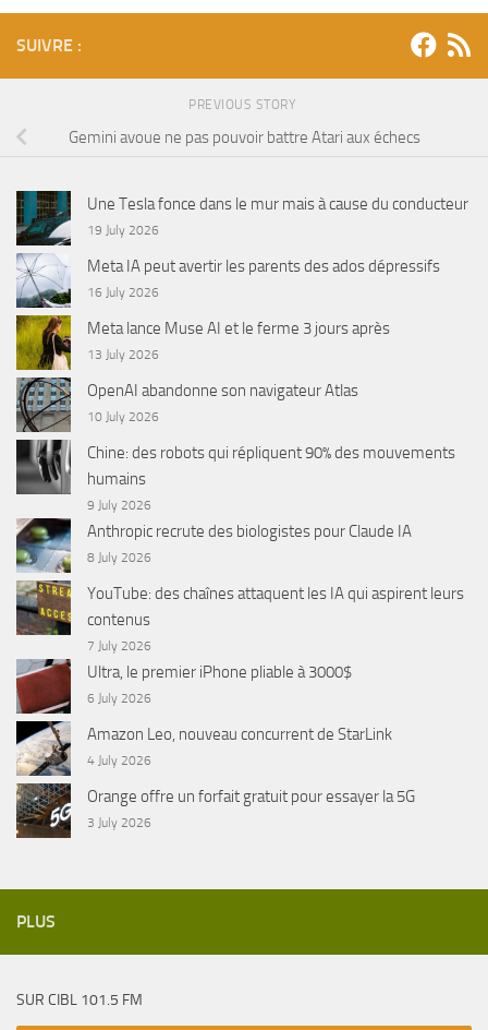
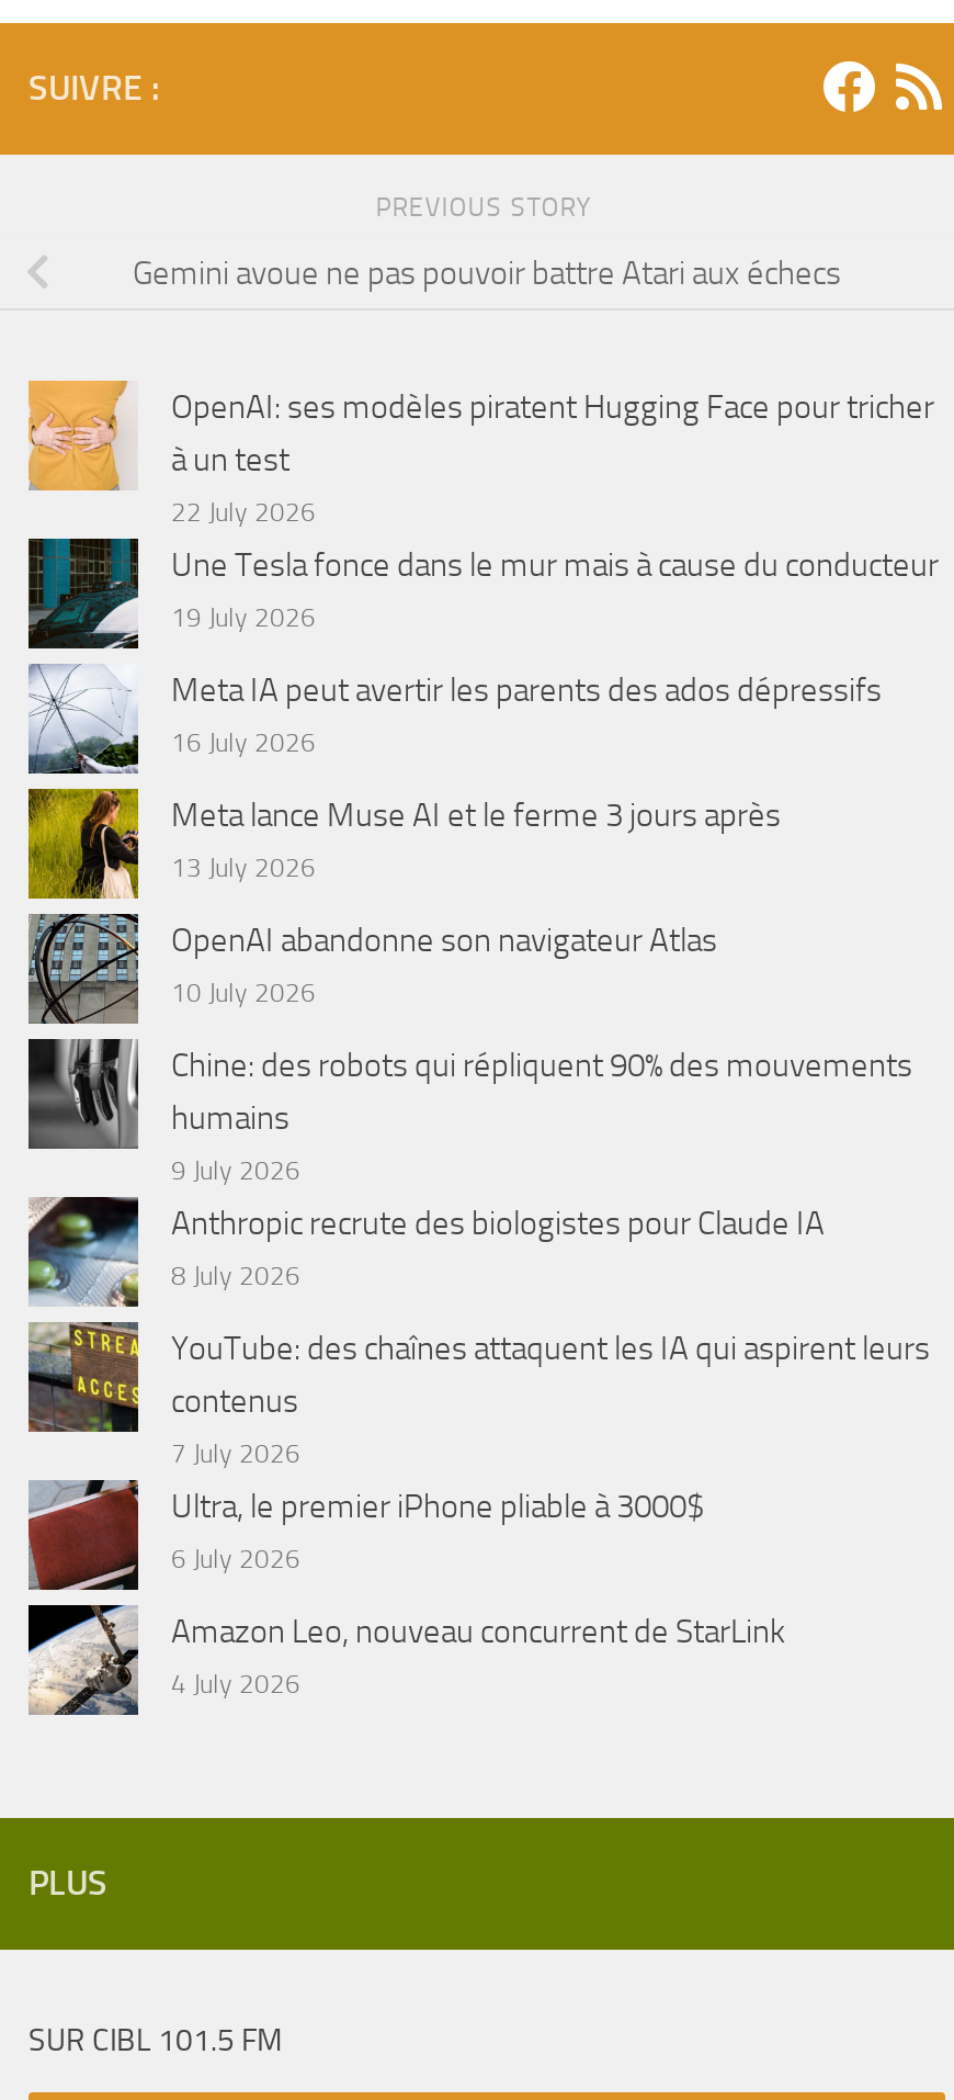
+ [image]
+ OpenAI: ses modèles piratent Hugging Face pour tricher
+ à un test
+ 22 July 2026

moved down: [image] | Une Tesla fonce dans le mur mais à cause du conducteur | 19 July 2026 | ... | Amazon Leo, nouveau concurrent de StarLink | 4 July 2026

- [image]
- Orange offre un forfait gratuit pour essayer la 5G
- 3 July 2026
